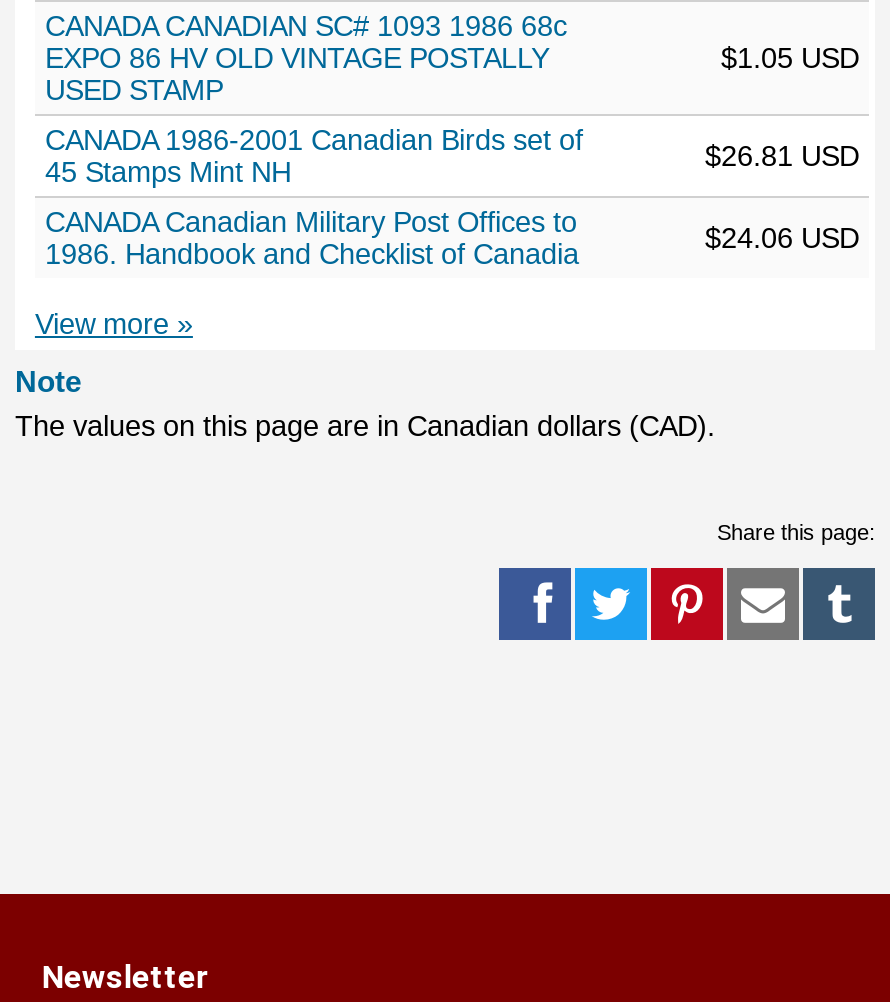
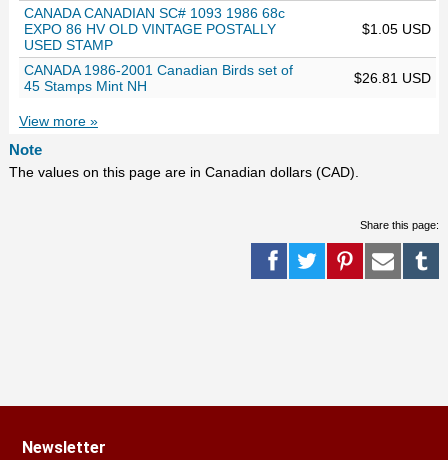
- CANADA Canadian Military Post Offices to
- 1986. Handbook and Checklist of Canadia
- $24.06 USD
